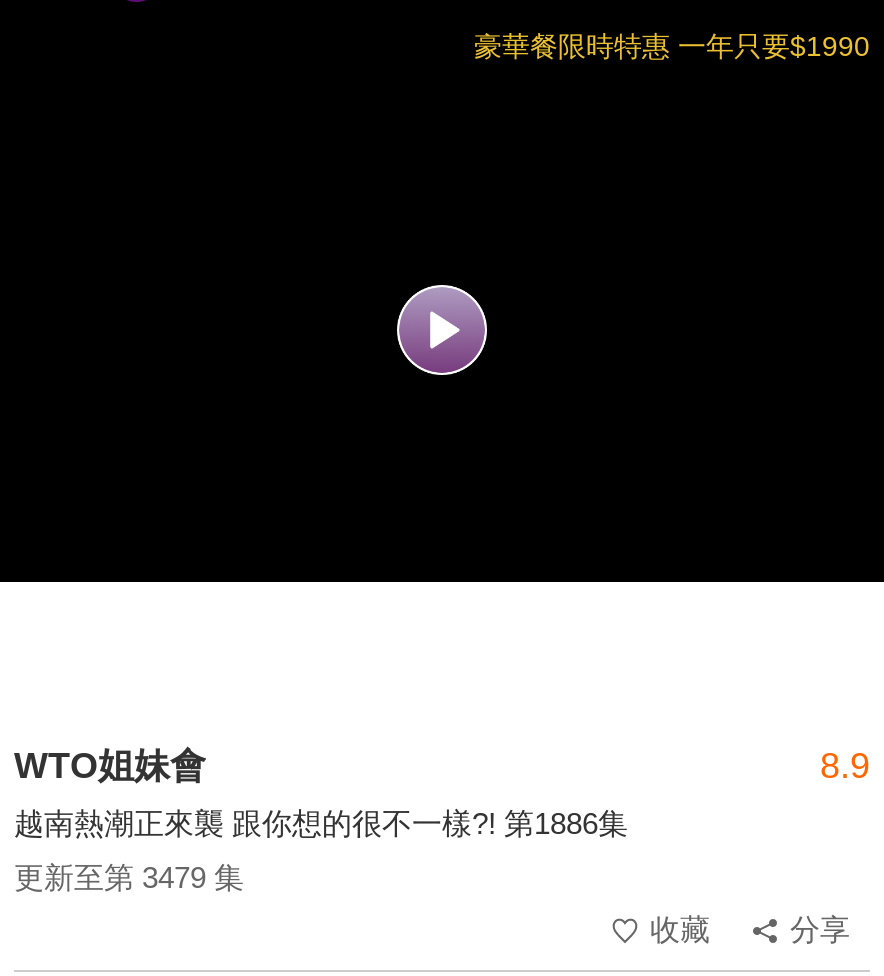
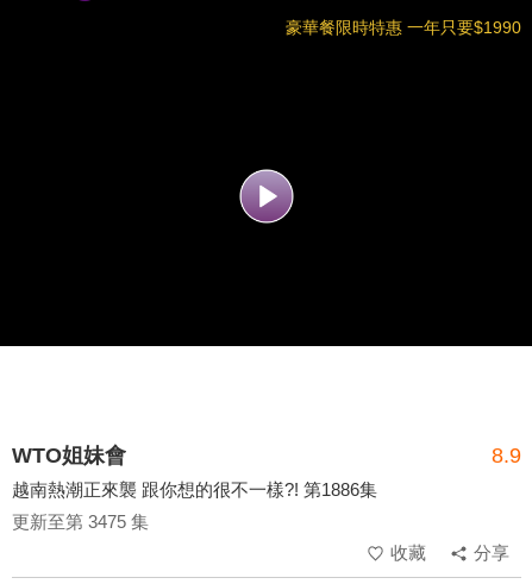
- 更新至第 3479 集
+ 更新至第 3475 集
